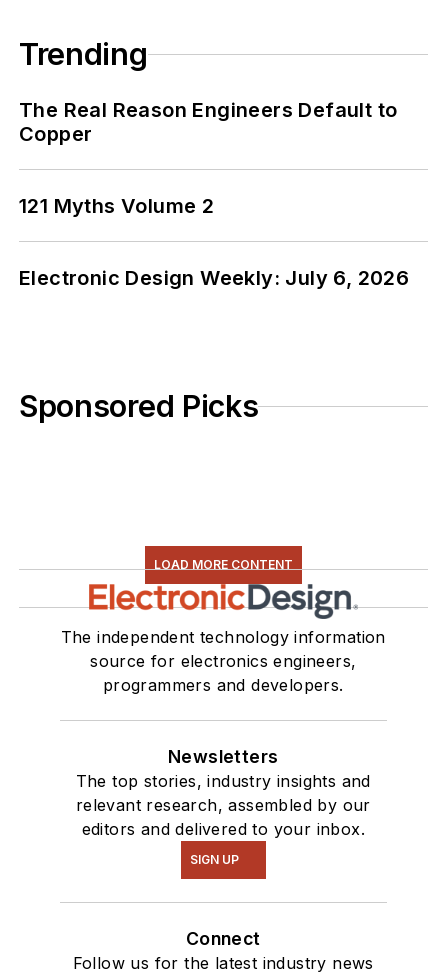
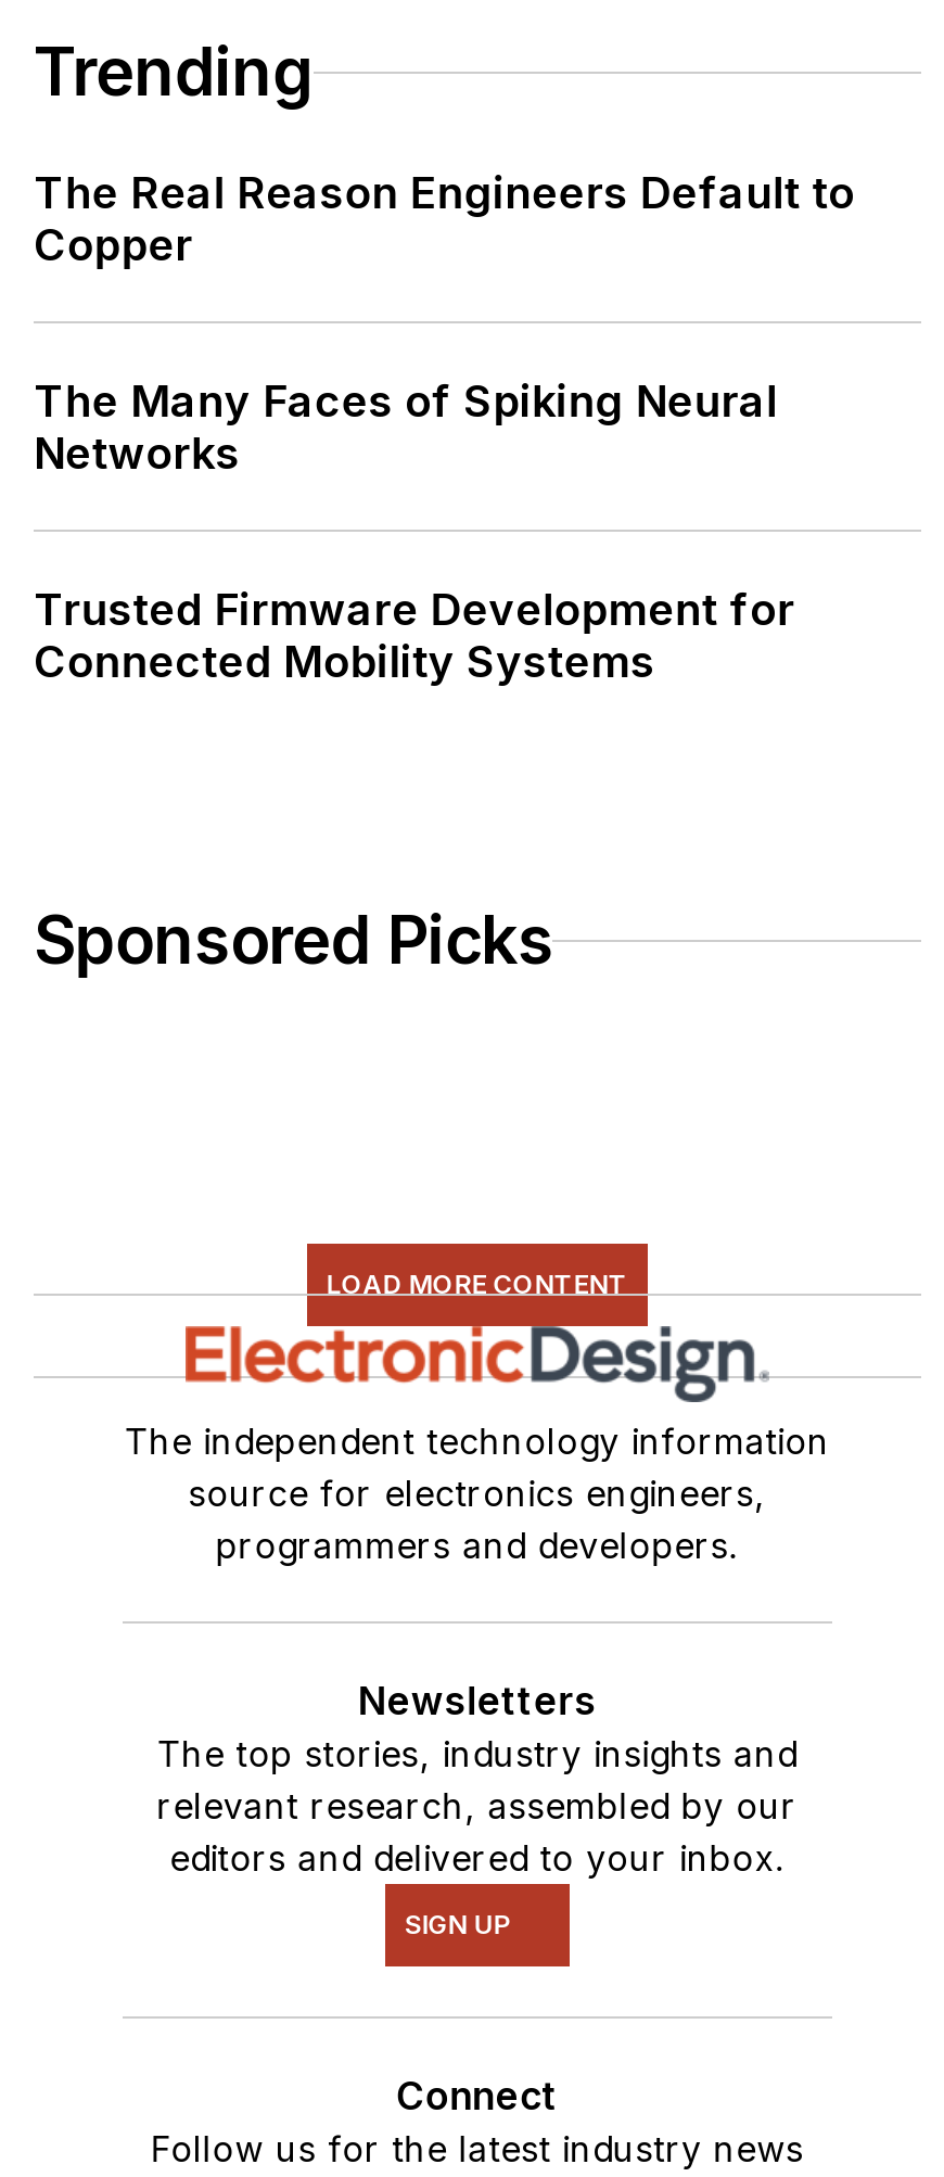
- 121 Myths Volume 2
+ The Many Faces of Spiking Neural
+ Networks

- Electronic Design Weekly: July 6, 2026
+ Trusted Firmware Development for
+ Connected Mobility Systems
